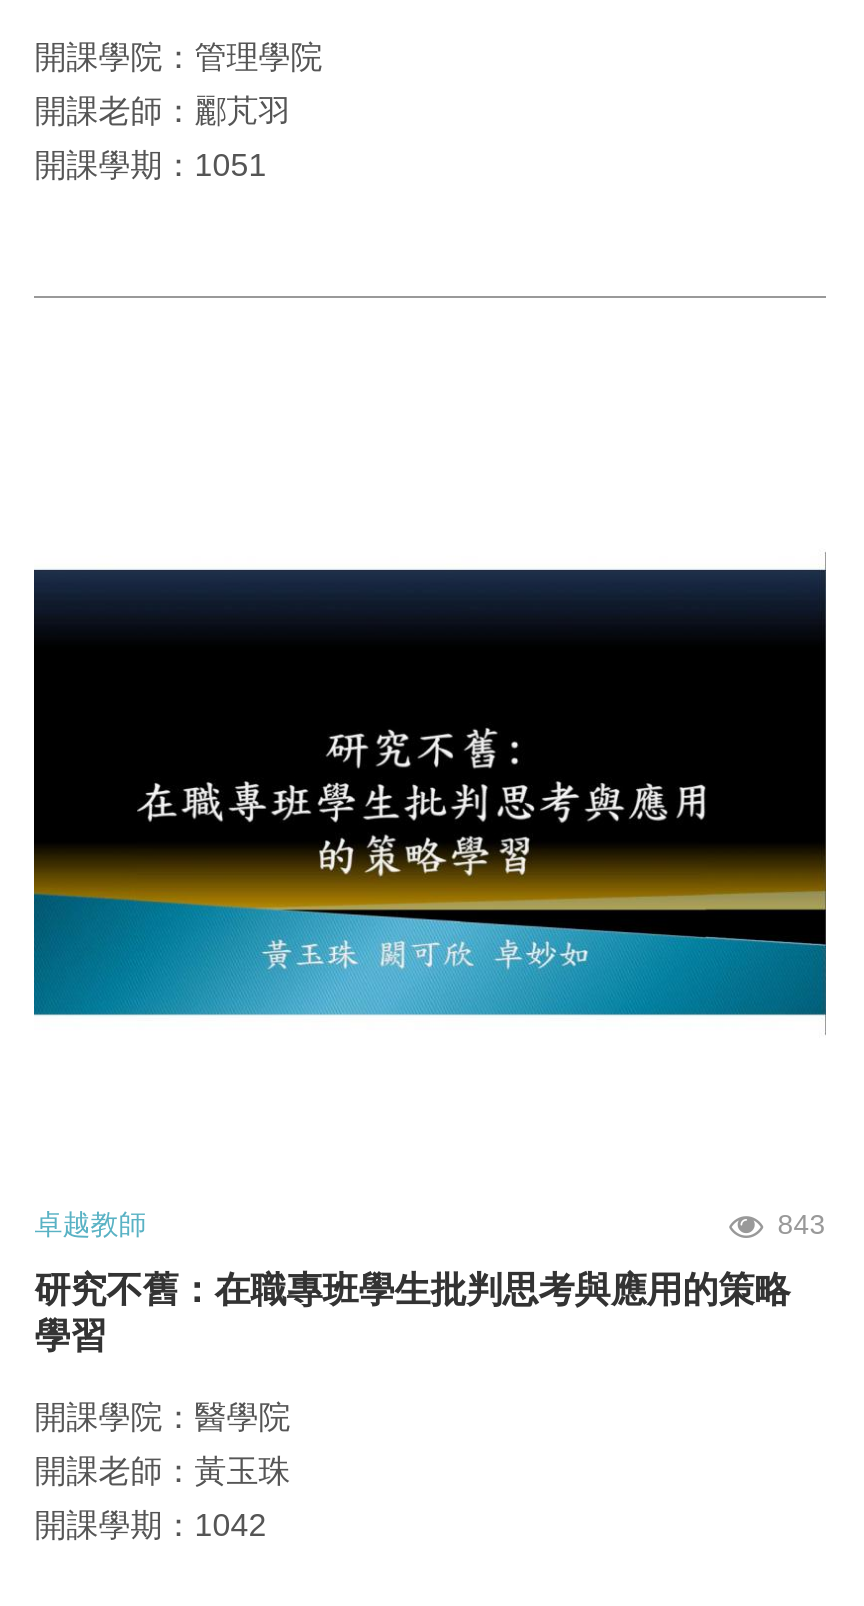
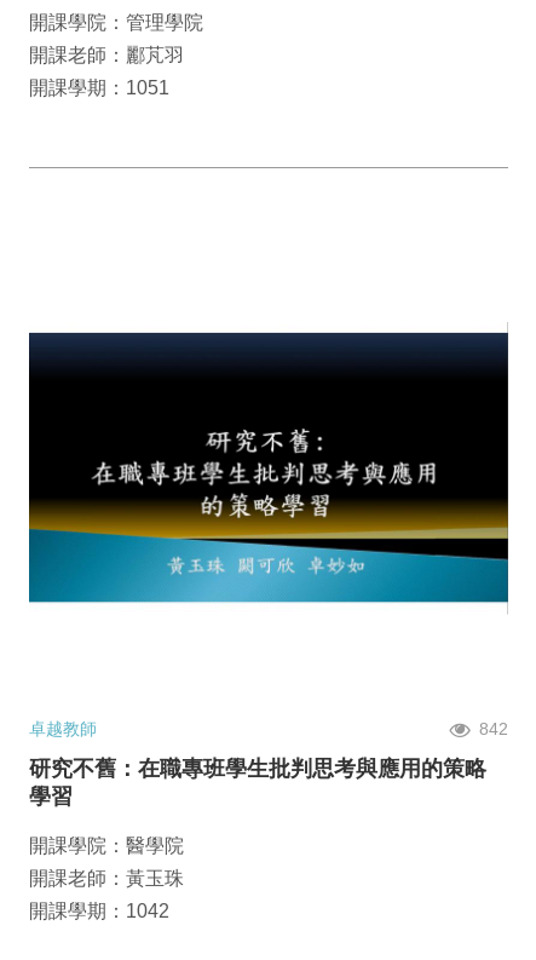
- 843
+ 842
